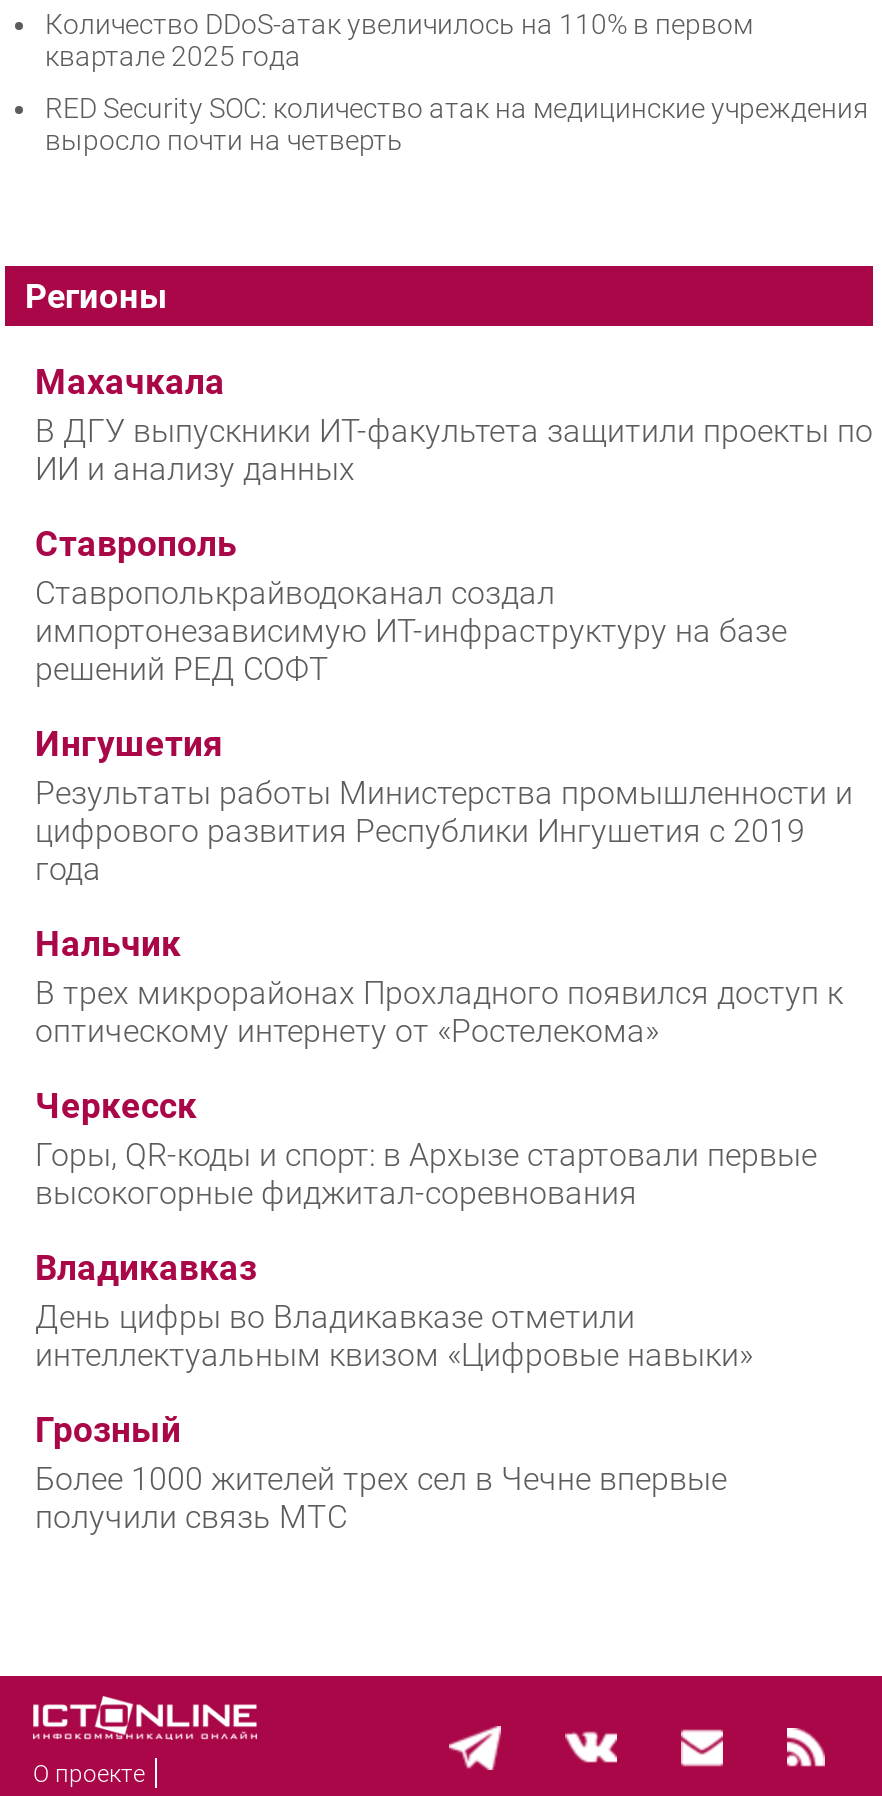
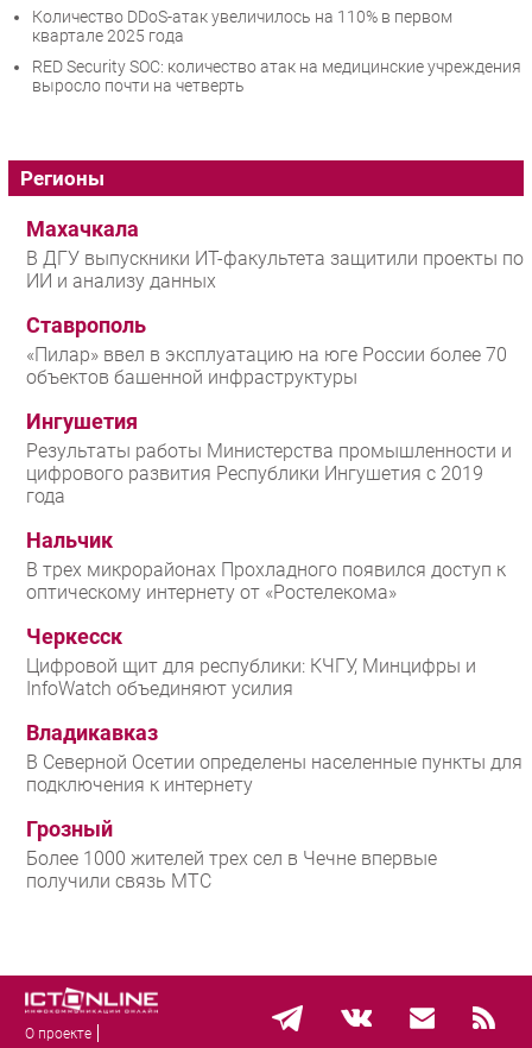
- Ставрополькрайводоканал создал
- импортонезависимую ИТ-инфраструктуру на базе
- решений РЕД СОФТ
+ «Пилар» ввел в эксплуатацию на юге России более 70
+ объектов башенной инфраструктуры

- Горы, QR-коды и спорт: в Архызе стартовали первые
- высокогорные фиджитал-соревнования
+ Цифровой щит для республики: КЧГУ, Минцифры и
+ InfoWatch объединяют усилия

- День цифры во Владикавказе отметили
- интеллектуальным квизом «Цифровые навыки»
+ В Северной Осетии определены населенные пункты для
+ подключения к интернету
